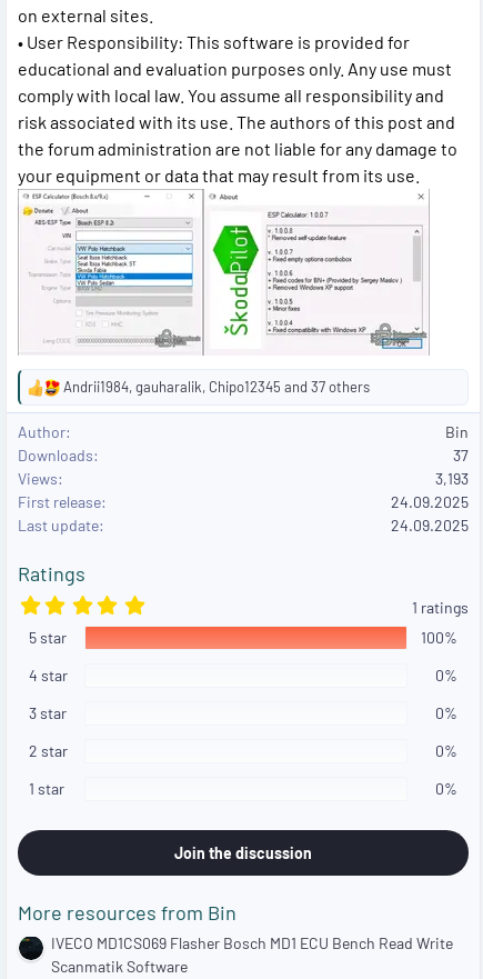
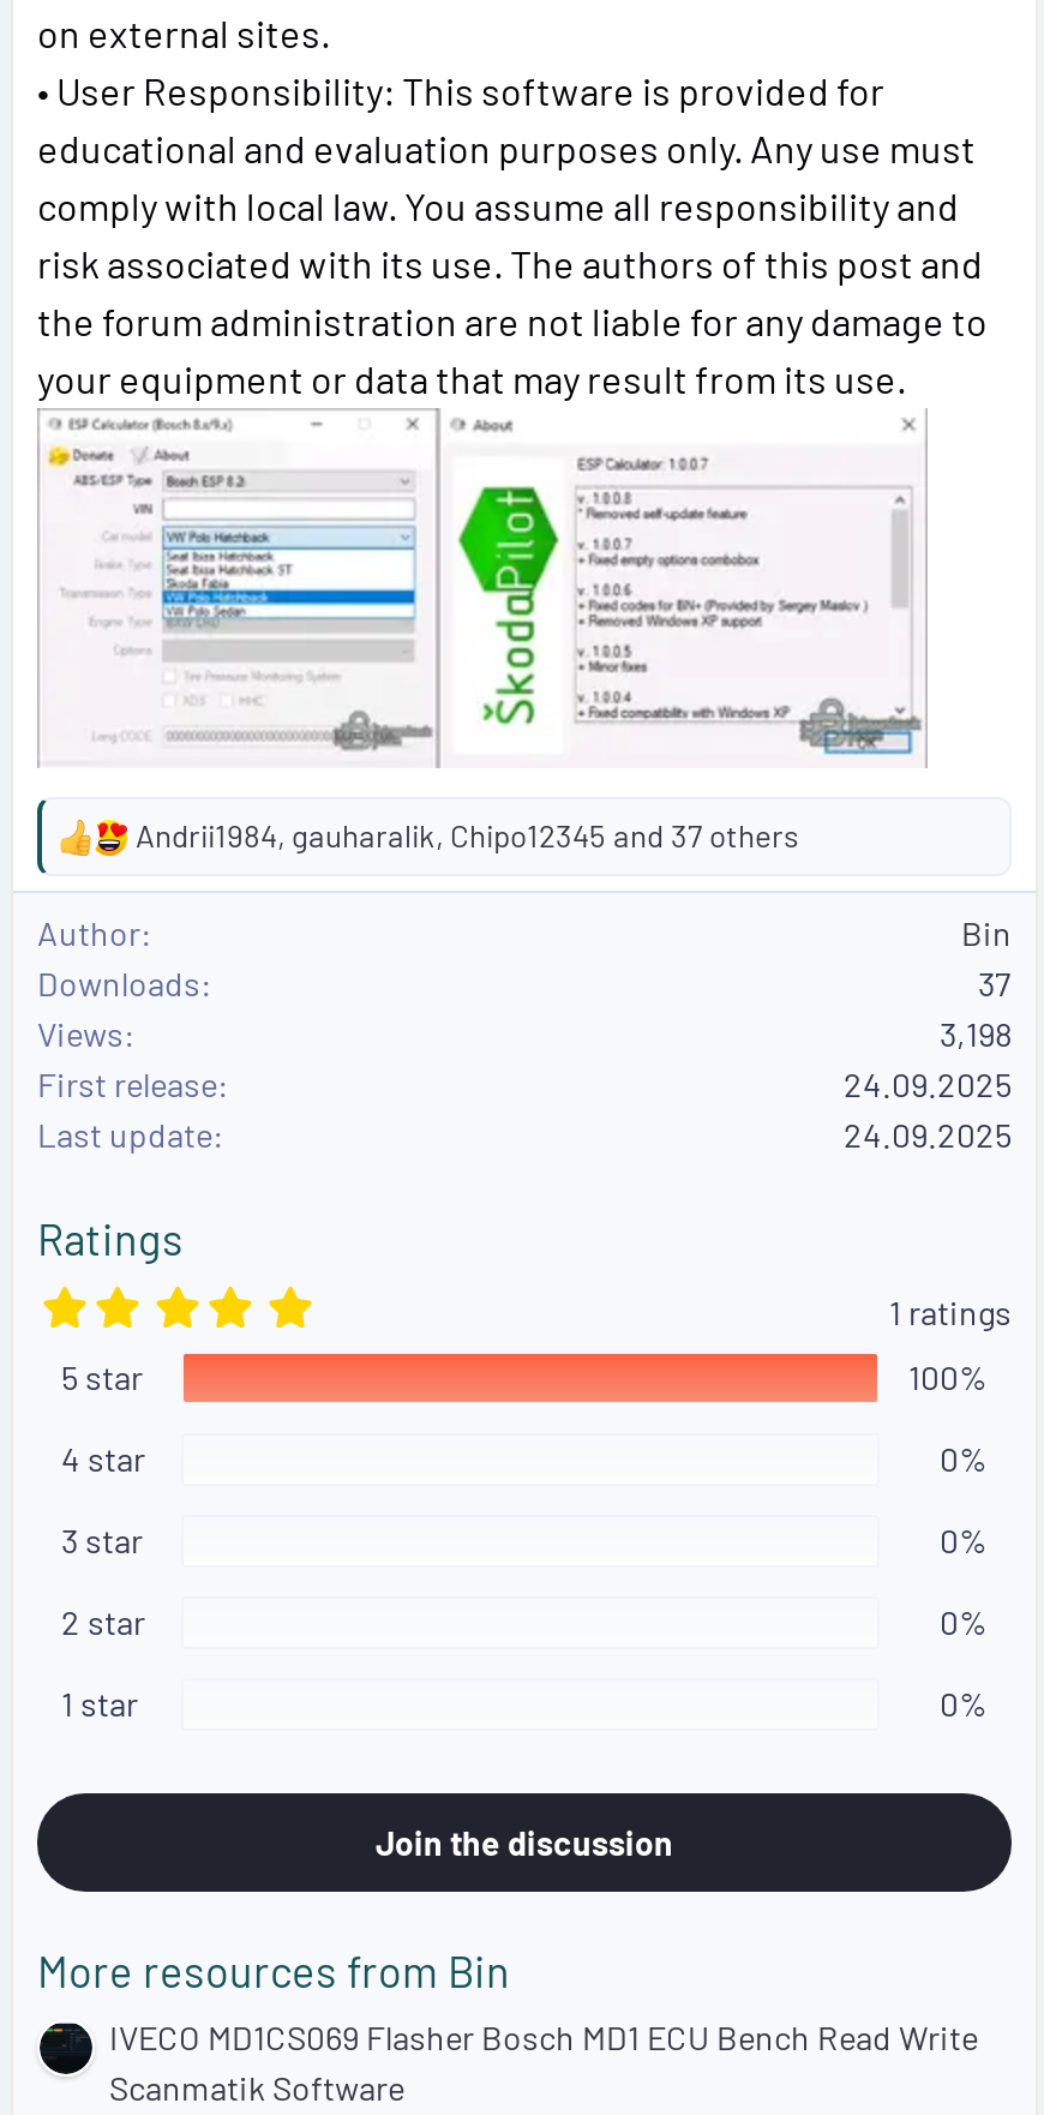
- 3,193
+ 3,198
